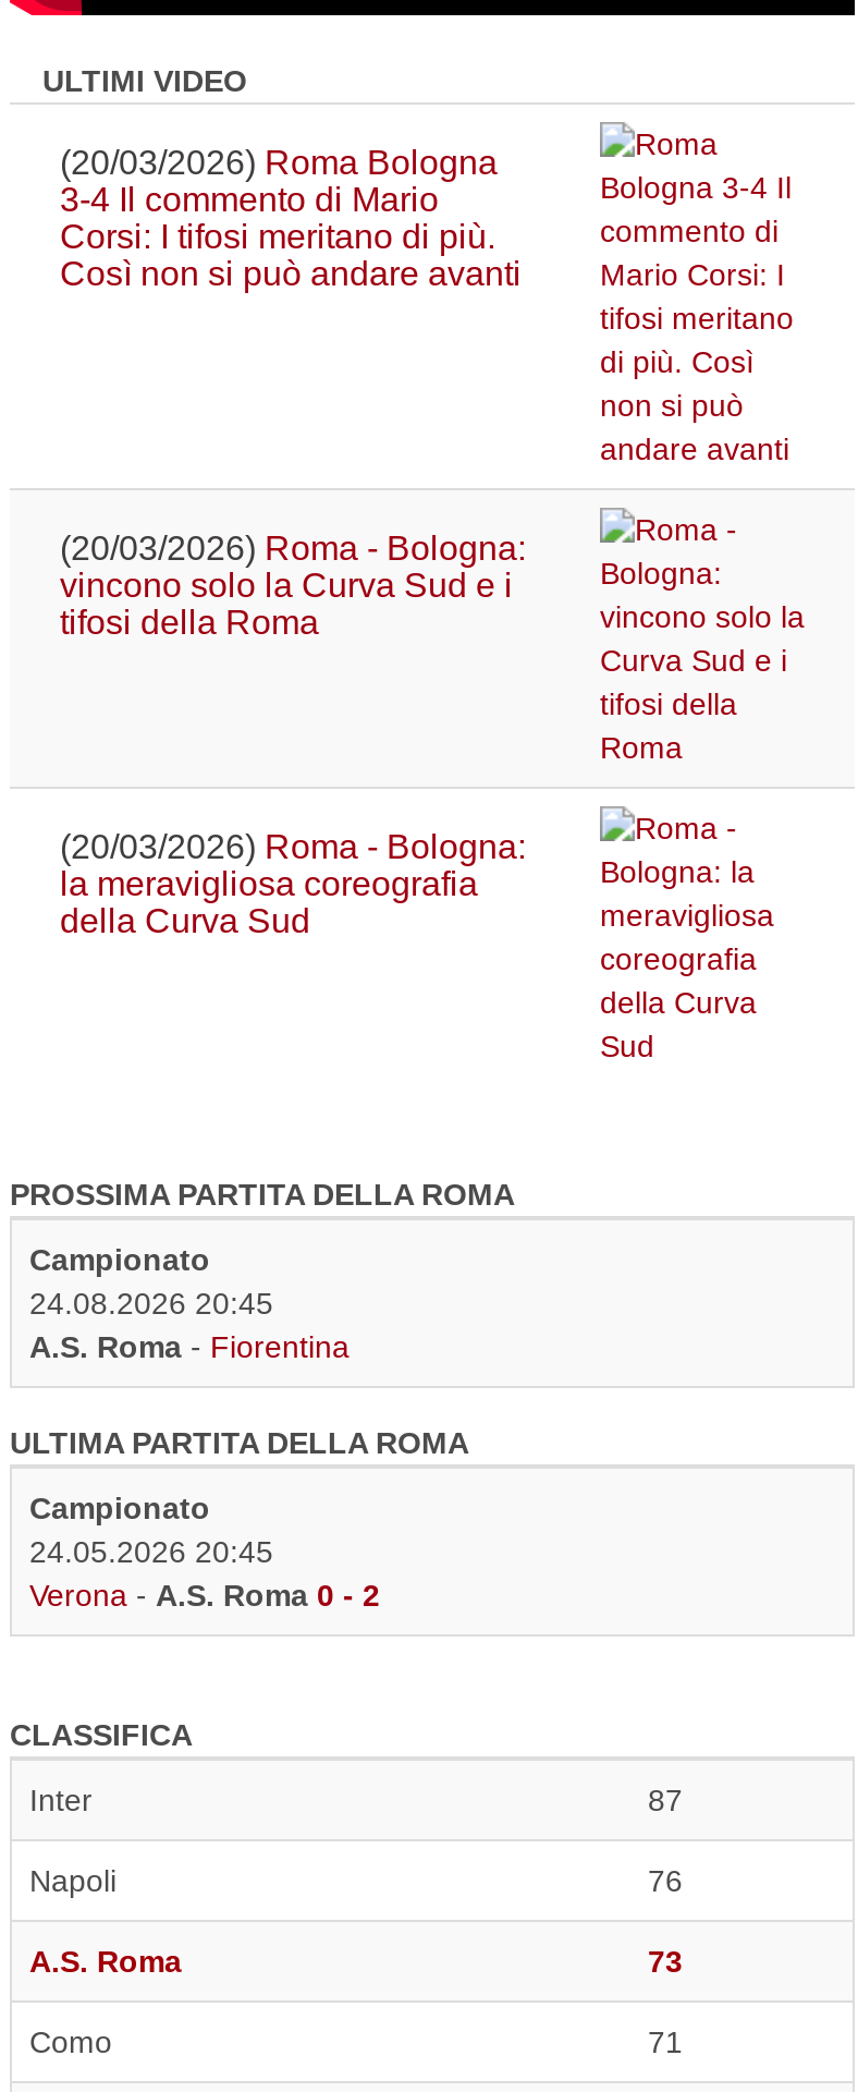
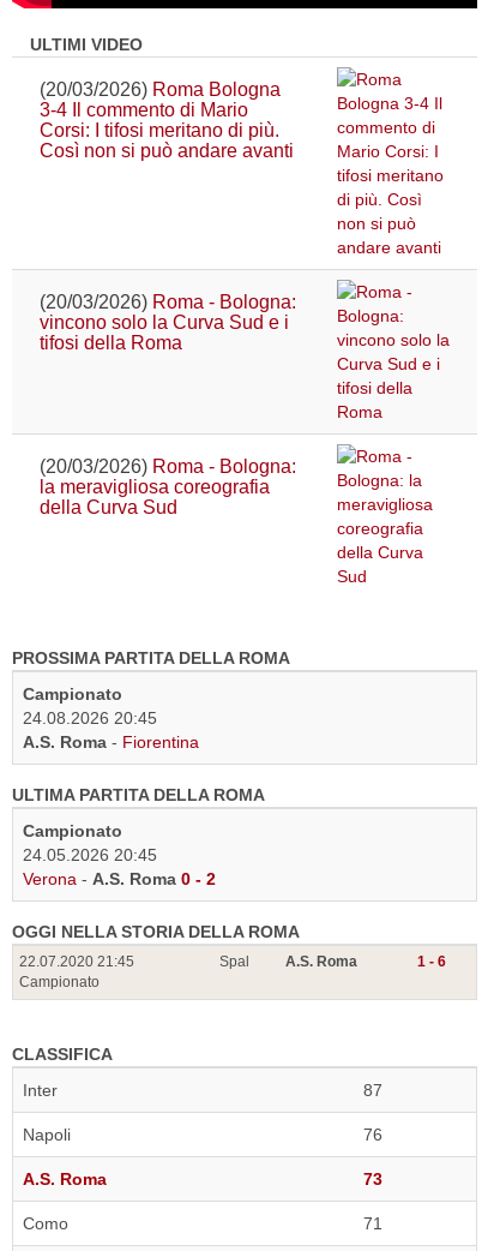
+ OGGI NELLA STORIA DELLA ROMA
+ 22.07.2020 21:45
+ Campionato

+ Spal
+ A.S. Roma
+ 1 - 6
